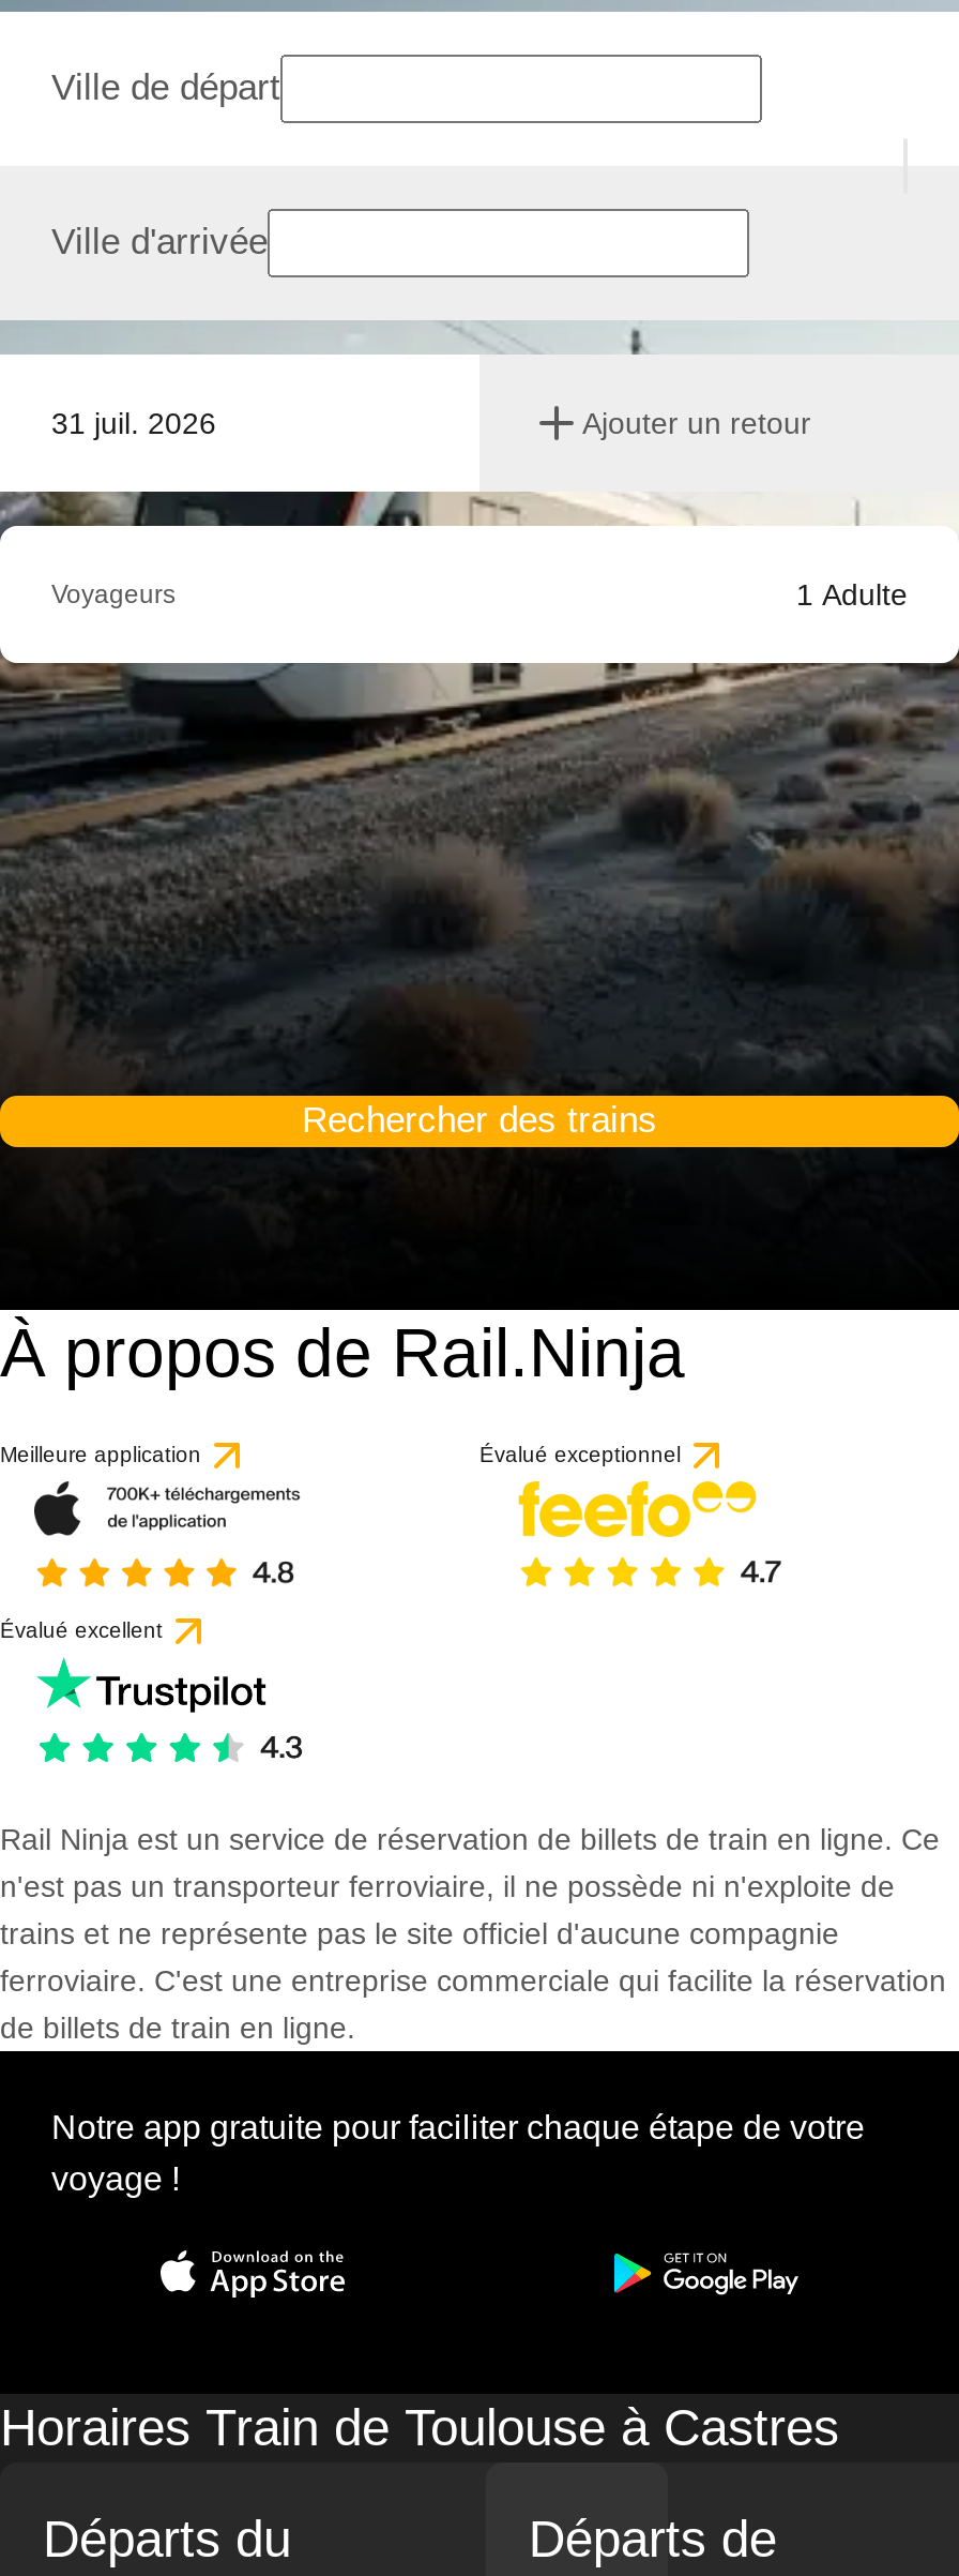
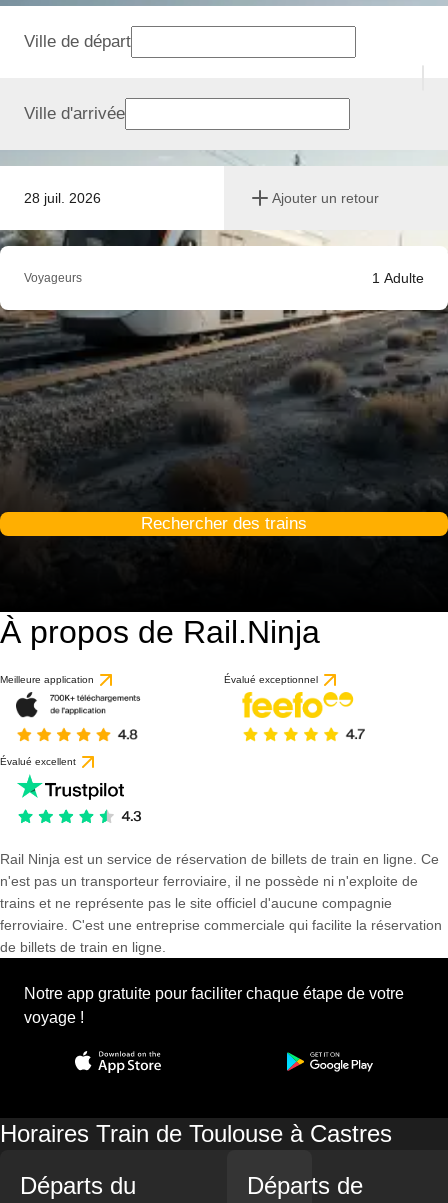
- 31 juil. 2026
+ 28 juil. 2026
